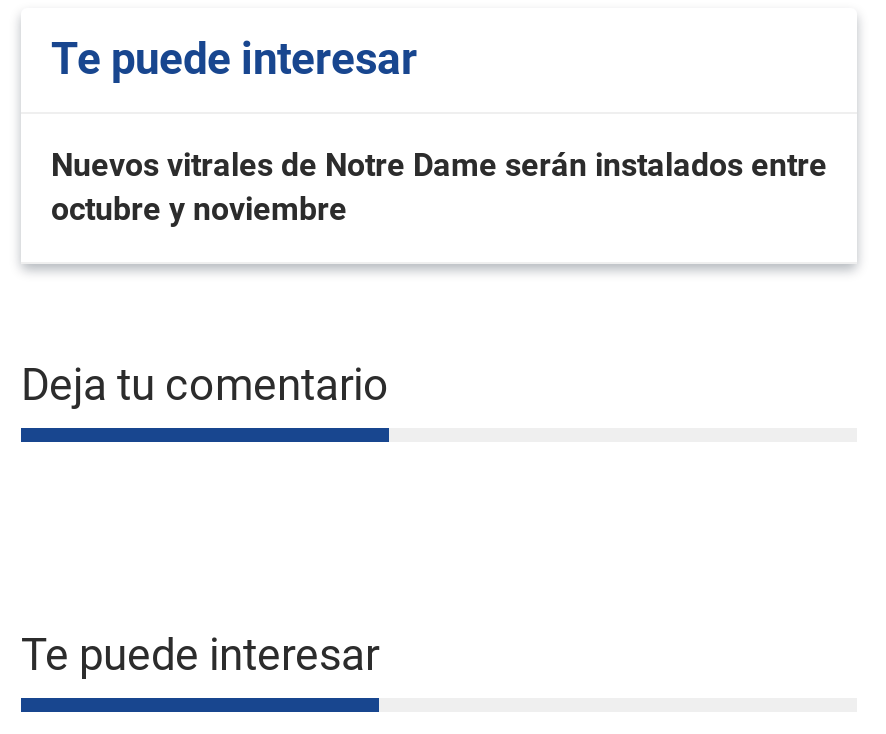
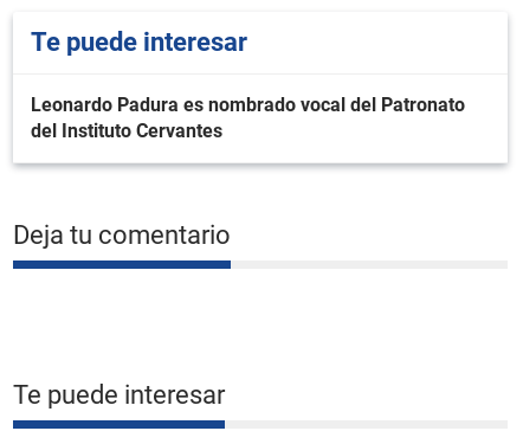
- Nuevos vitrales de Notre Dame serán instalados entre
- octubre y noviembre
+ Leonardo Padura es nombrado vocal del Patronato
+ del Instituto Cervantes
